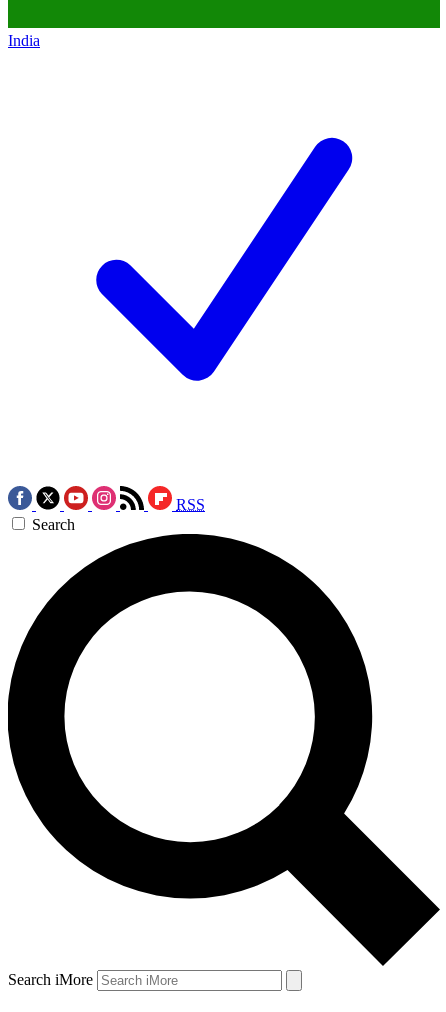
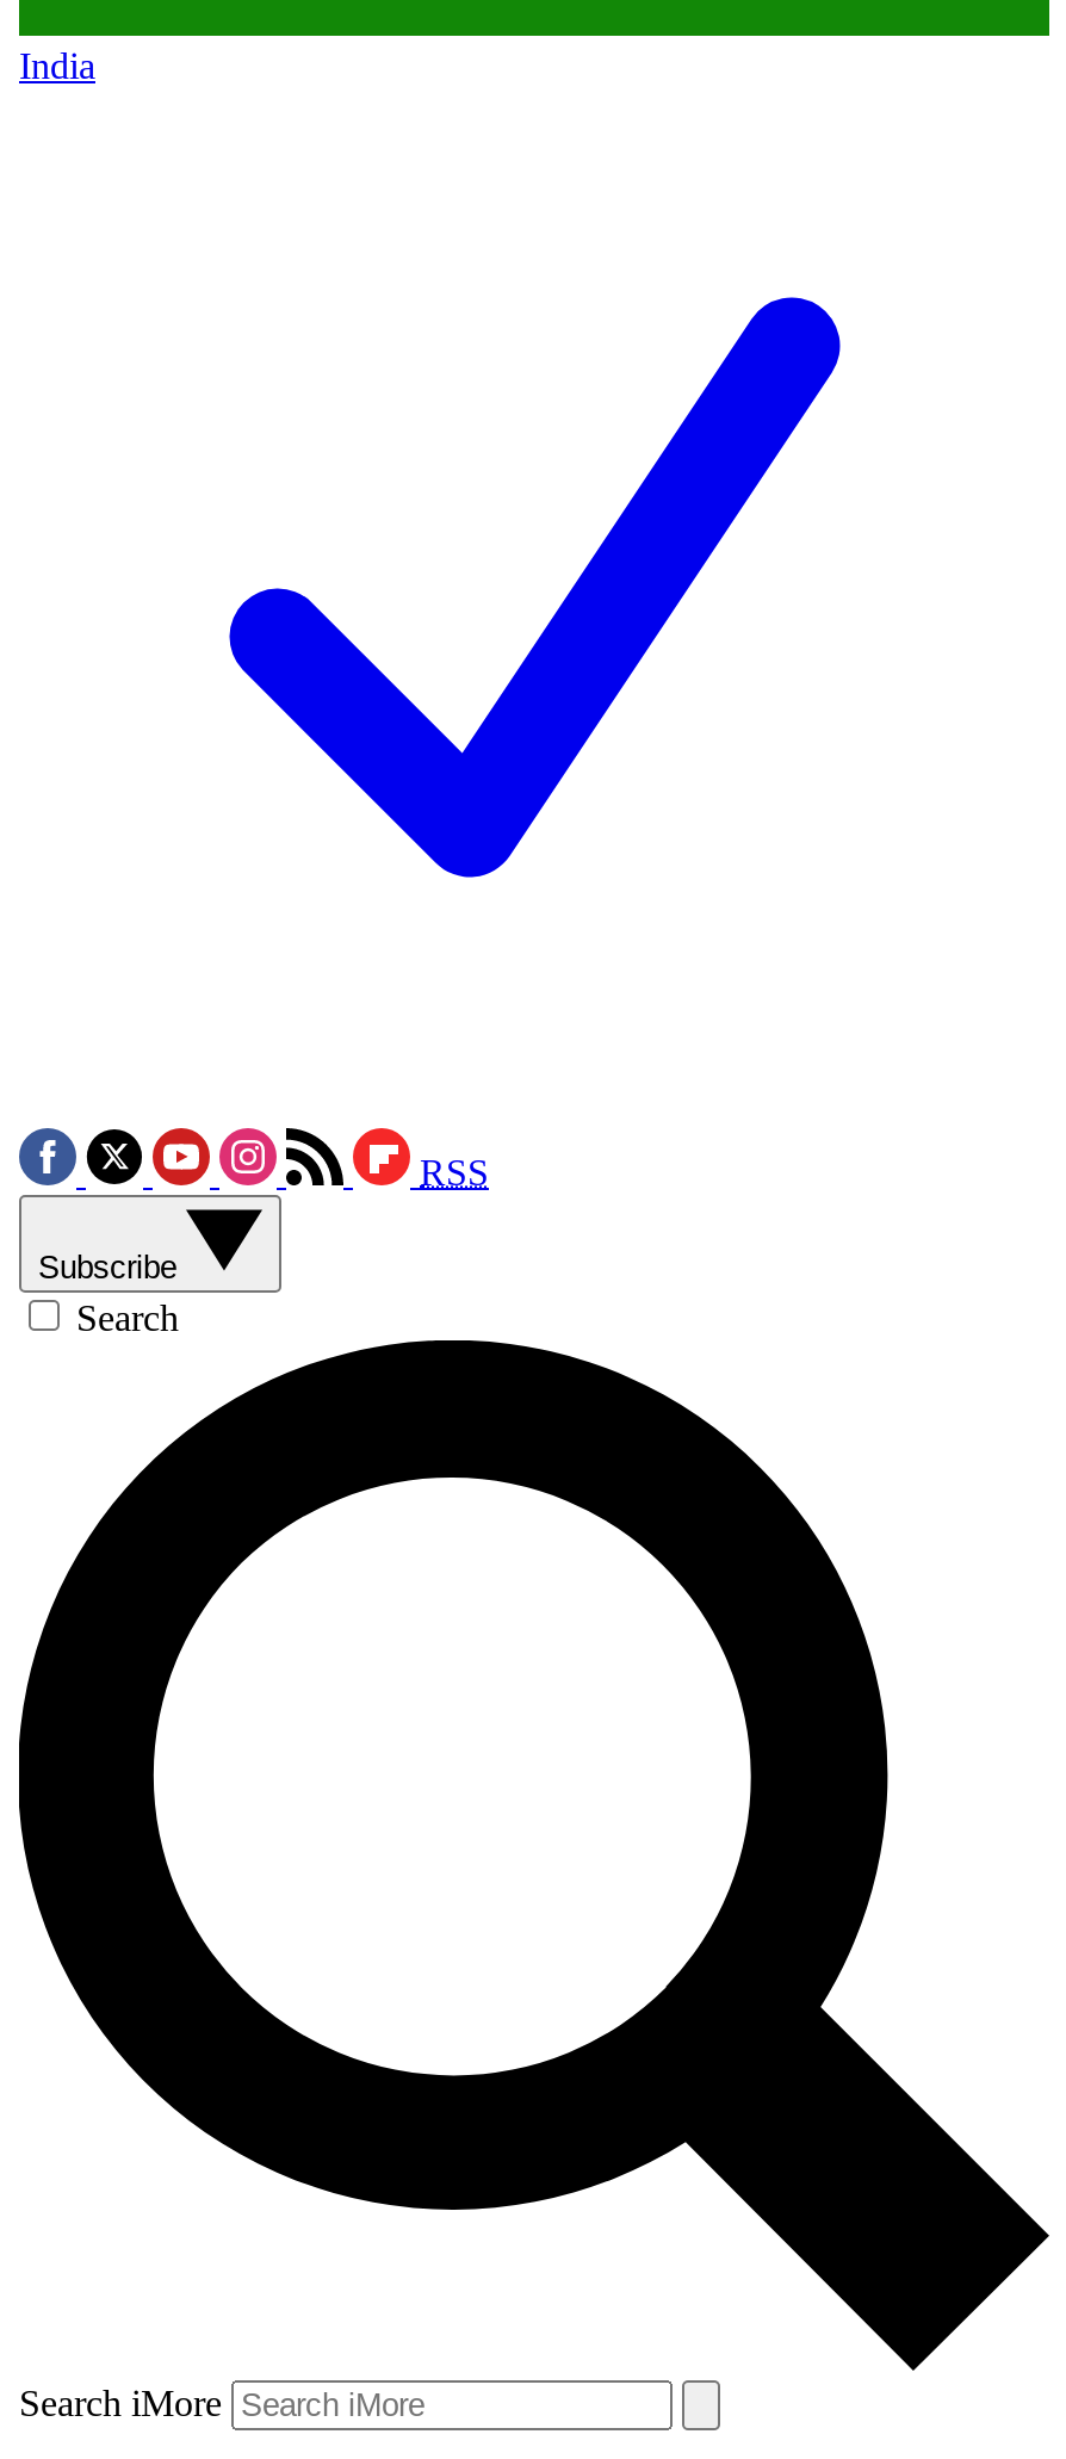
+ Subscribe
